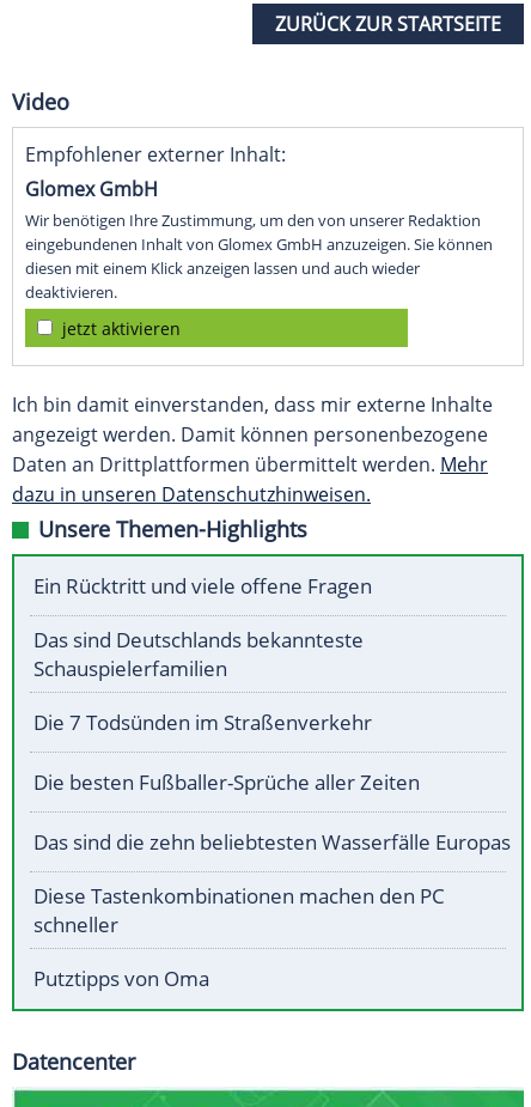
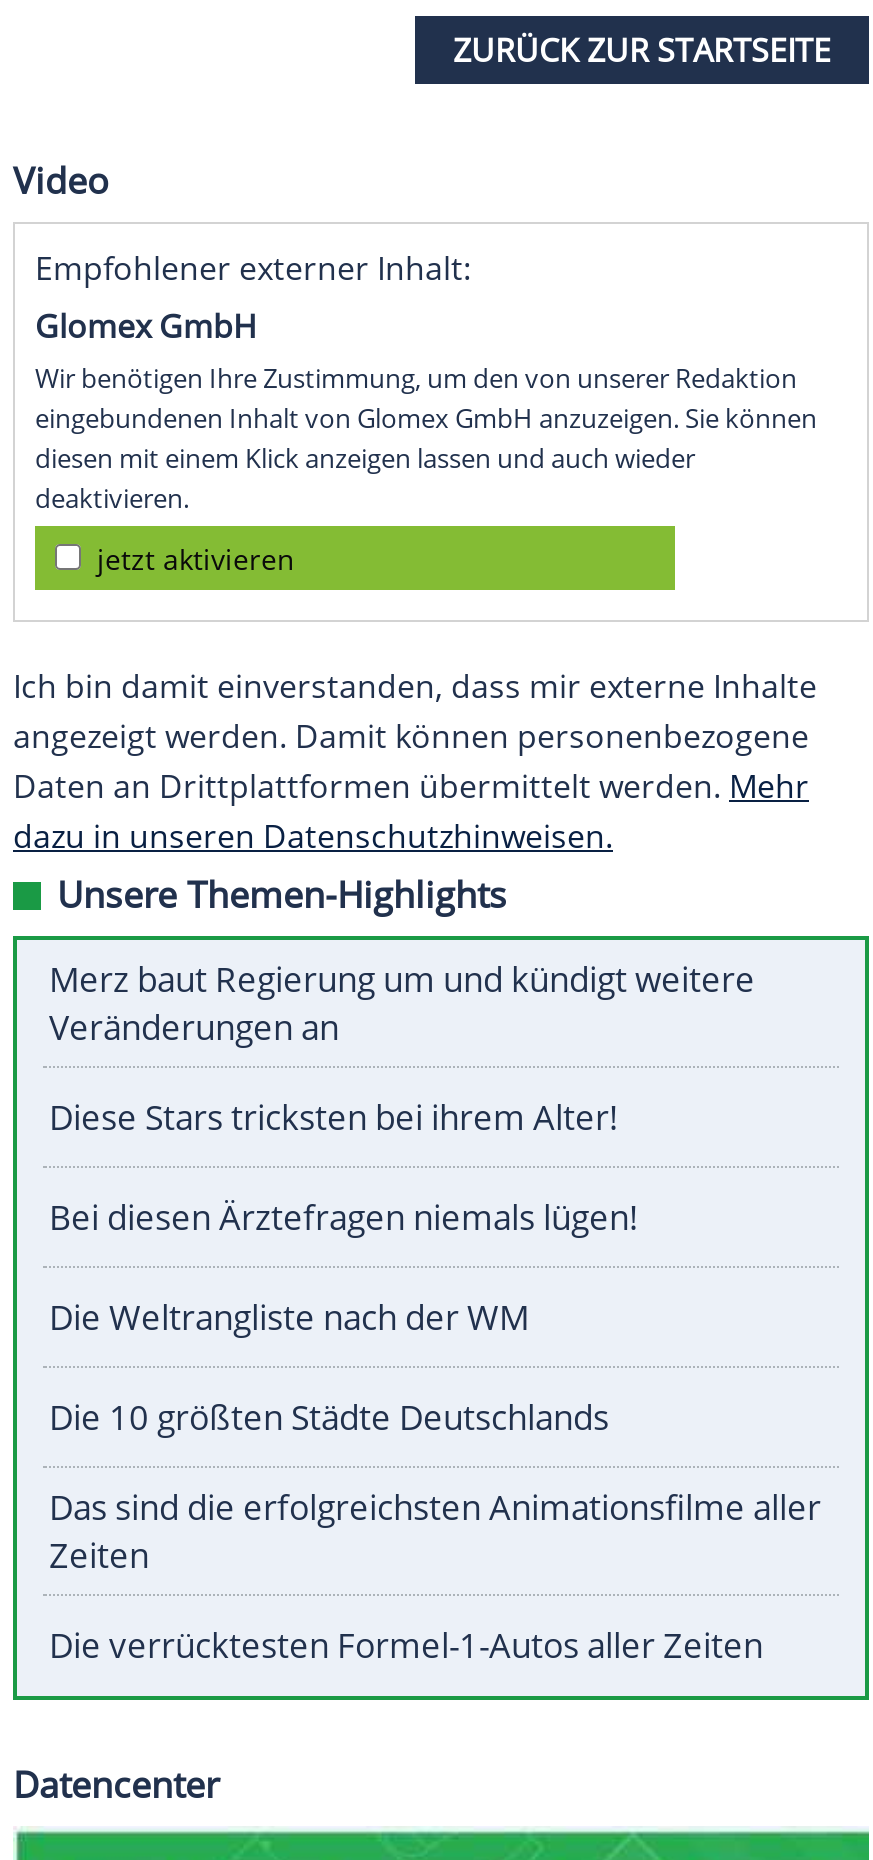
- Ein Rücktritt und viele offene Fragen
+ Merz baut Regierung um und kündigt weitere
+ Veränderungen an

- Das sind Deutschlands bekannteste
- Schauspielerfamilien
+ Diese Stars tricksten bei ihrem Alter!

- Die 7 Todsünden im Straßenverkehr
+ Bei diesen Ärztefragen niemals lügen!

- Die besten Fußballer-Sprüche aller Zeiten
+ Die Weltrangliste nach der WM

- Das sind die zehn beliebtesten Wasserfälle Europas
+ Die 10 größten Städte Deutschlands

- Diese Tastenkombinationen machen den PC
- schneller
+ Das sind die erfolgreichsten Animationsfilme aller
+ Zeiten

- Putztipps von Oma
+ Die verrücktesten Formel-1-Autos aller Zeiten
